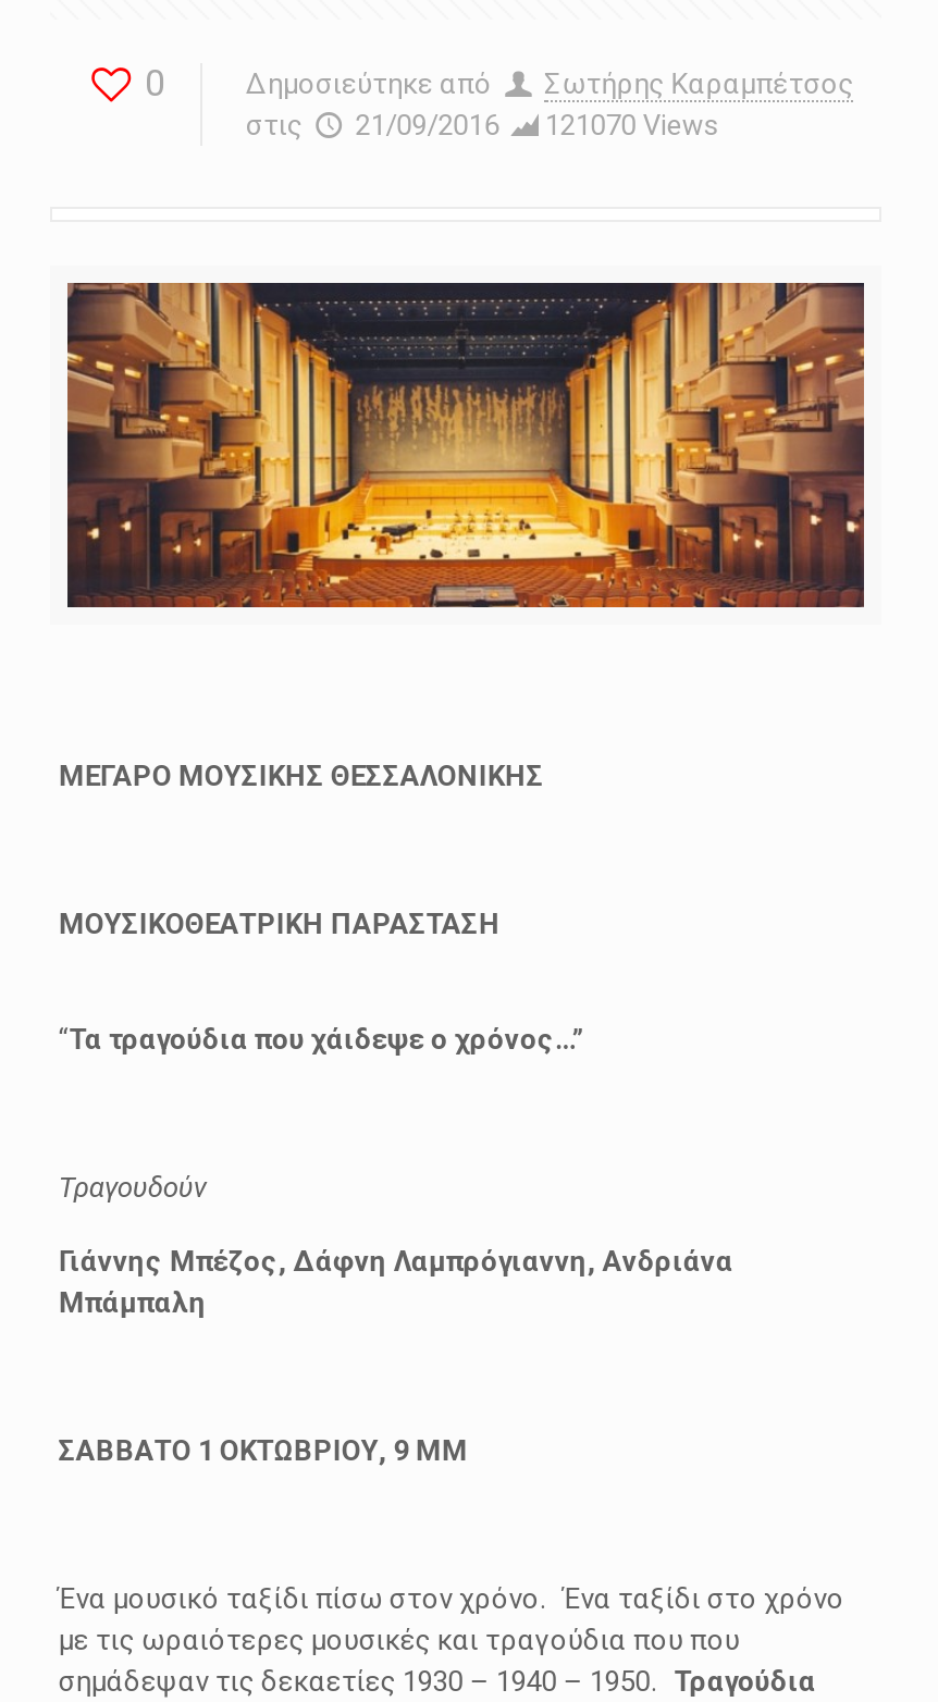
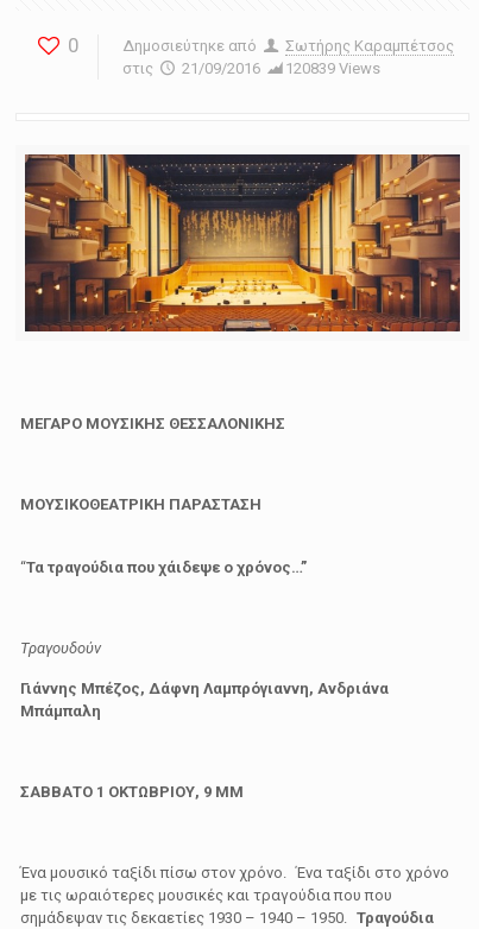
- στις 21/09/2016 121070 Views
+ στις 21/09/2016 120839 Views
